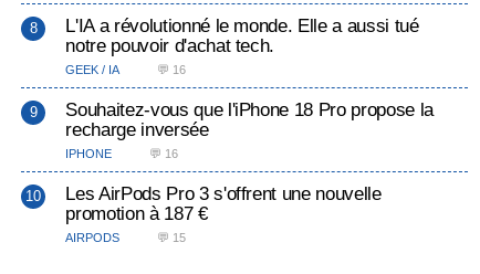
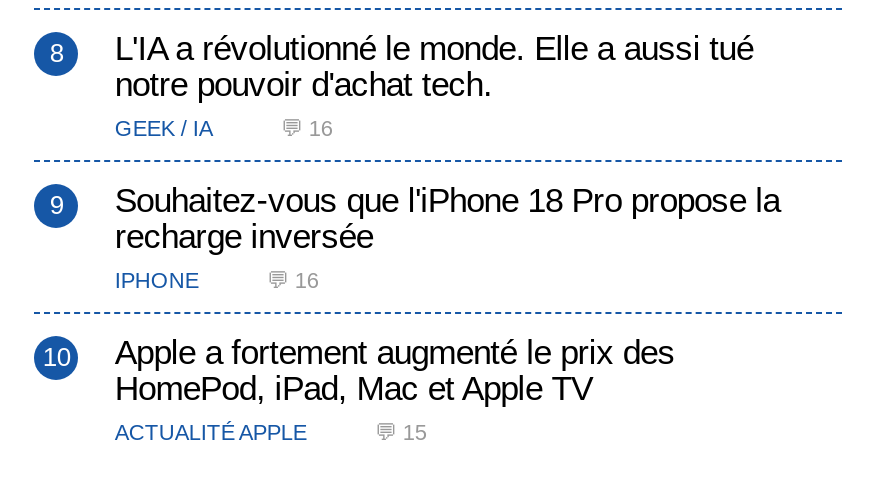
- Les AirPods Pro 3 s'offrent une nouvelle
- promotion à 187 €
- AIRPODS
+ Apple a fortement augmenté le prix des
+ HomePod, iPad, Mac et Apple TV
+ ACTUALITÉ APPLE
